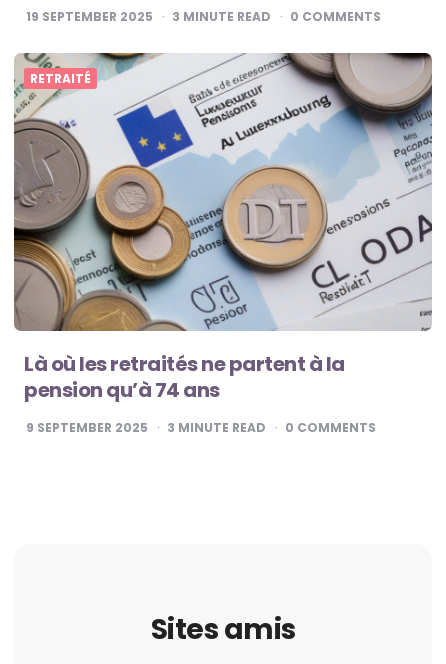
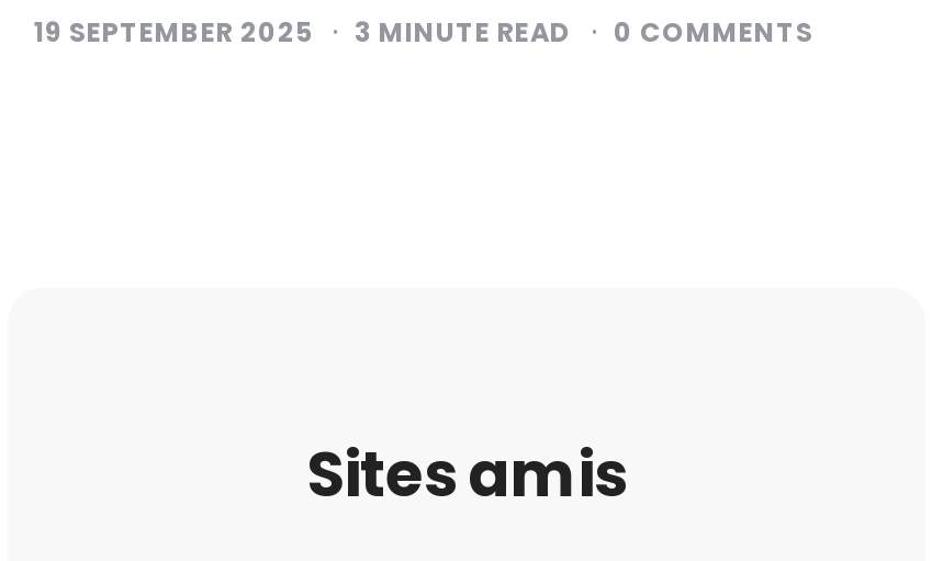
- [image]
- RETRAITÉ

- Là où les retraités ne partent à la
- pension qu’à 74 ans
- 9 SEPTEMBER 2025
- 3 MINUTE READ
- 0 COMMENTS
